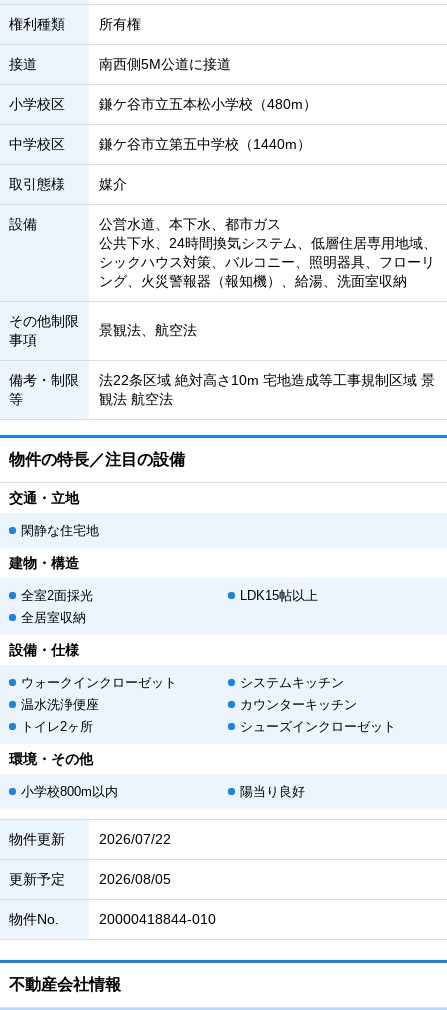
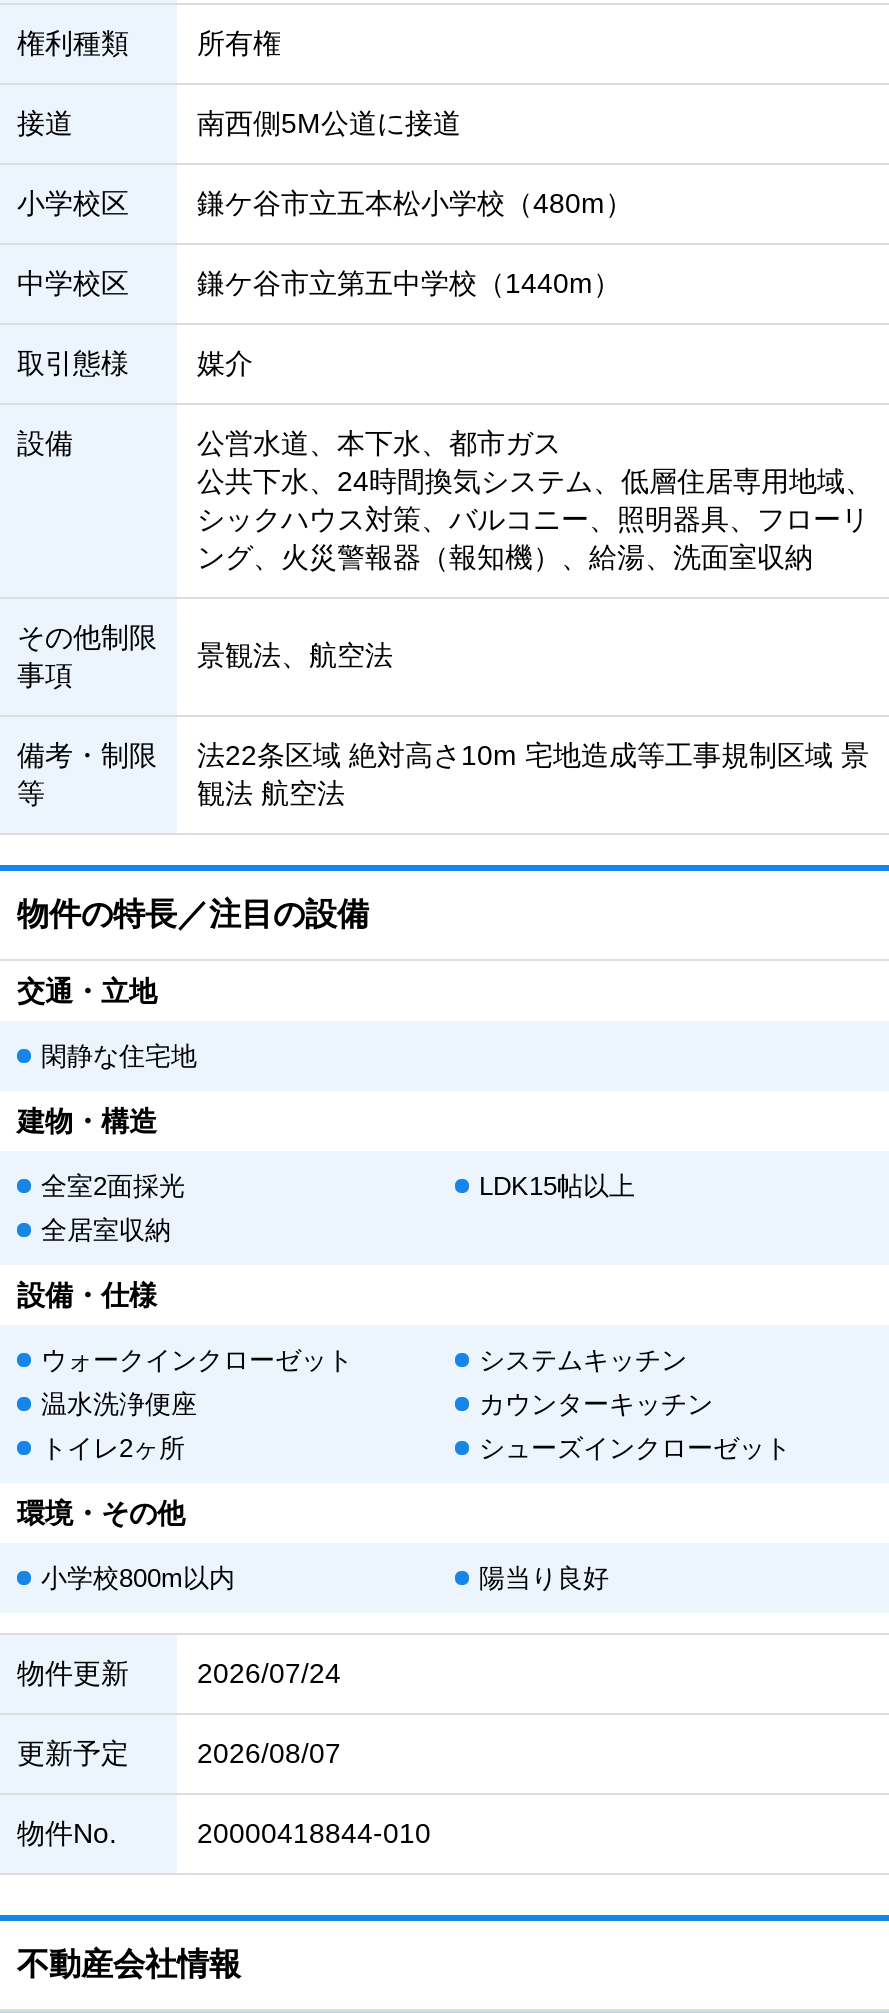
- 2026/07/22
+ 2026/07/24

- 2026/08/05
+ 2026/08/07
